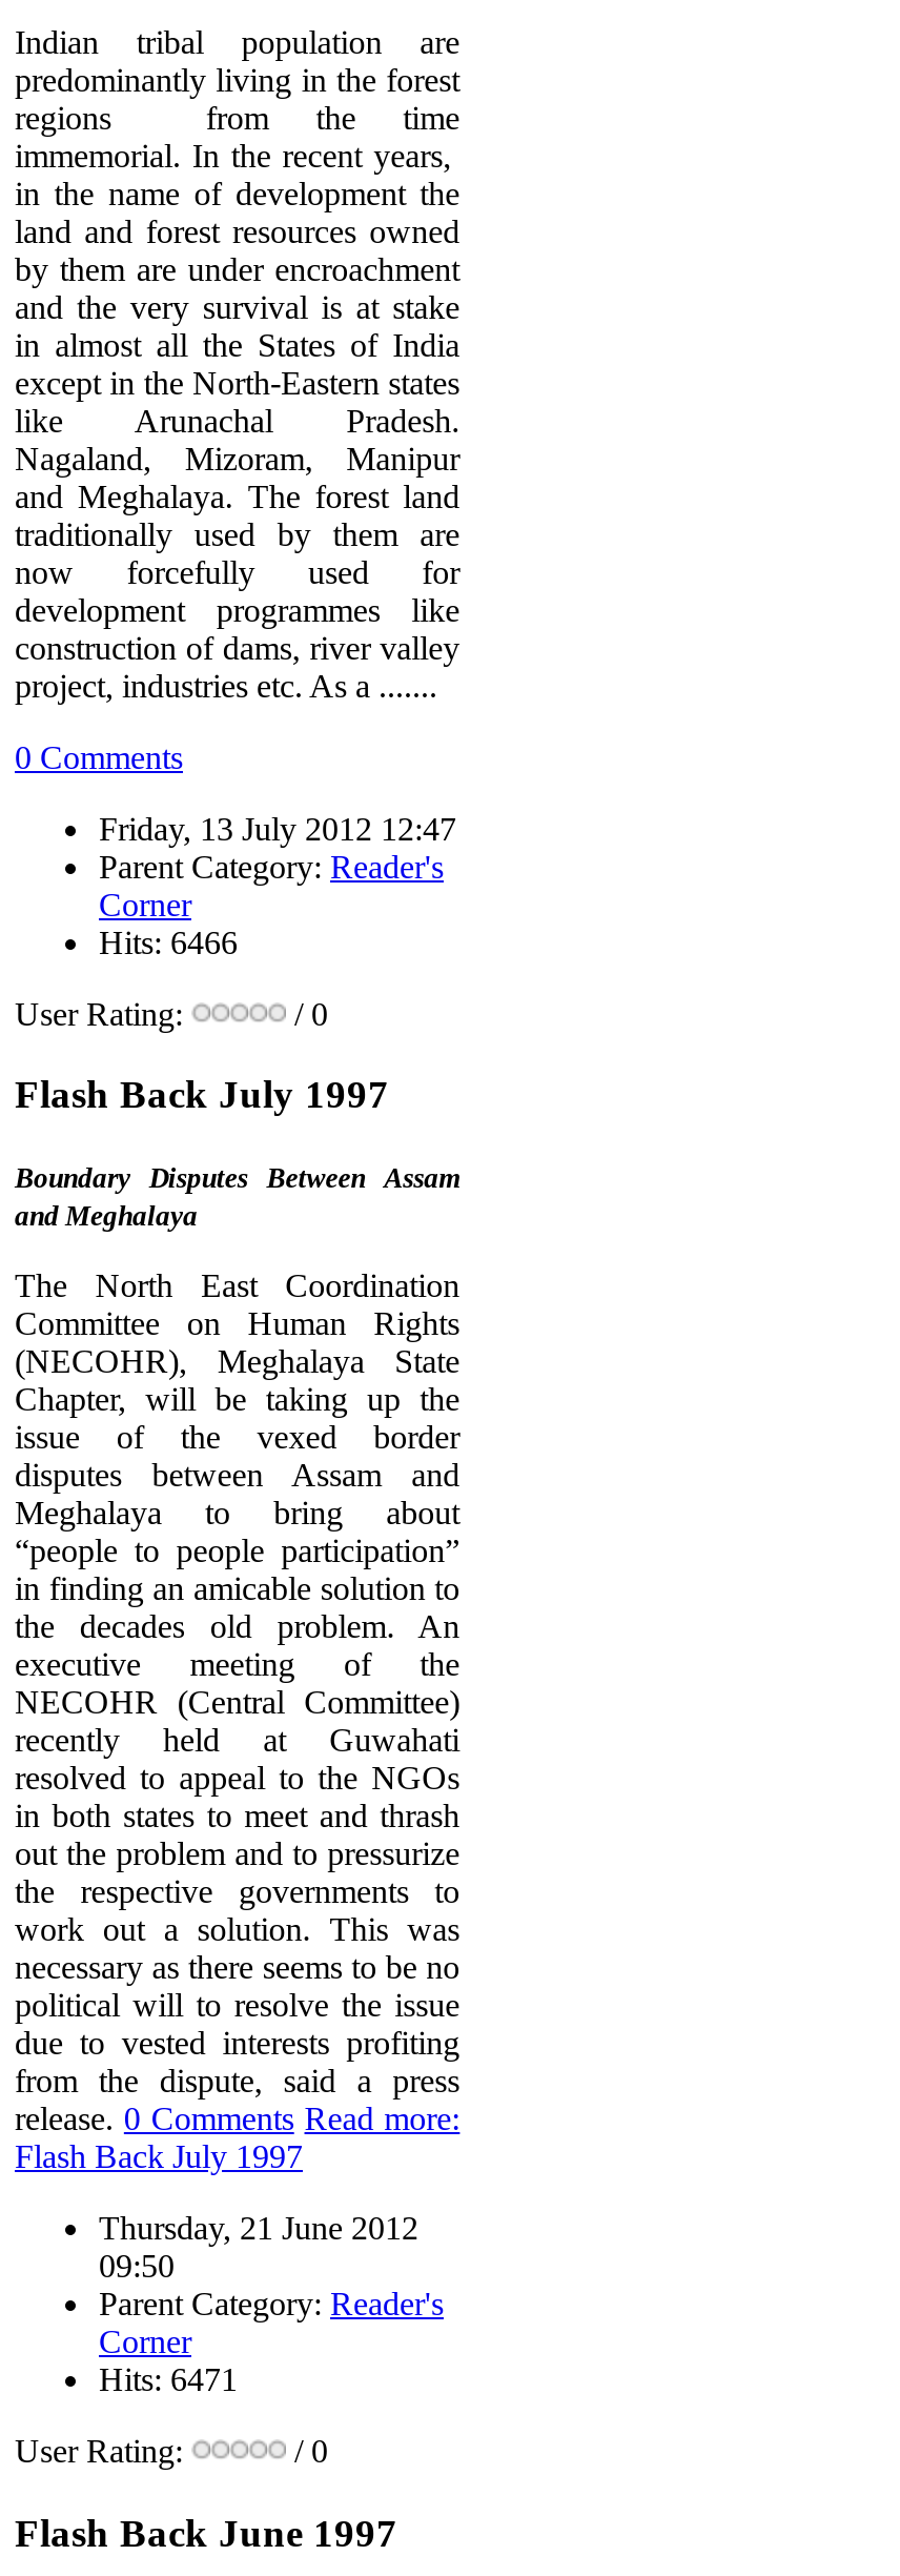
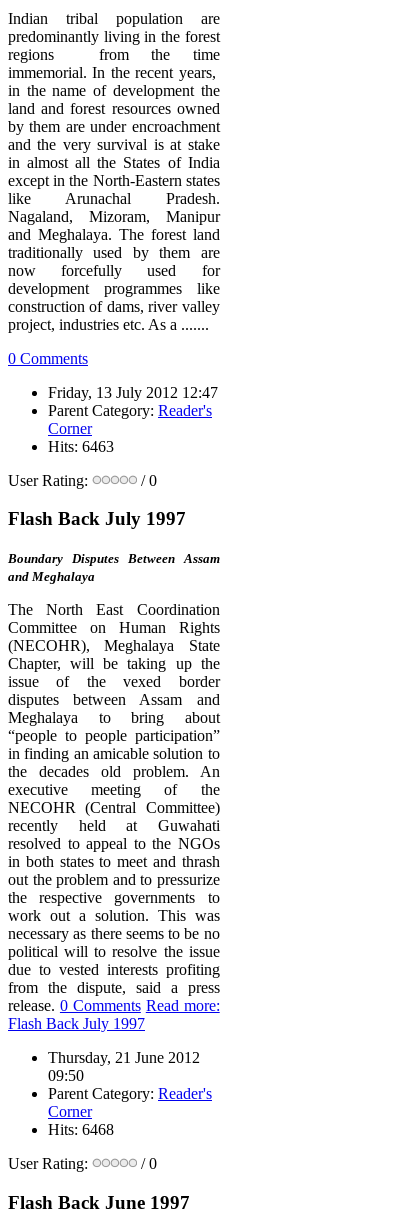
- Hits: 6466
+ Hits: 6463

- Hits: 6471
+ Hits: 6468
